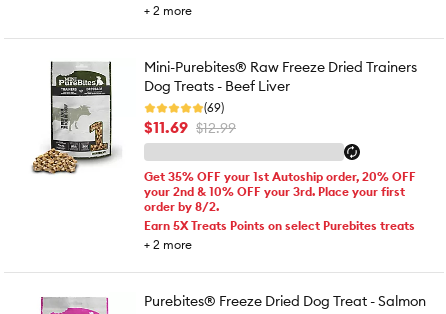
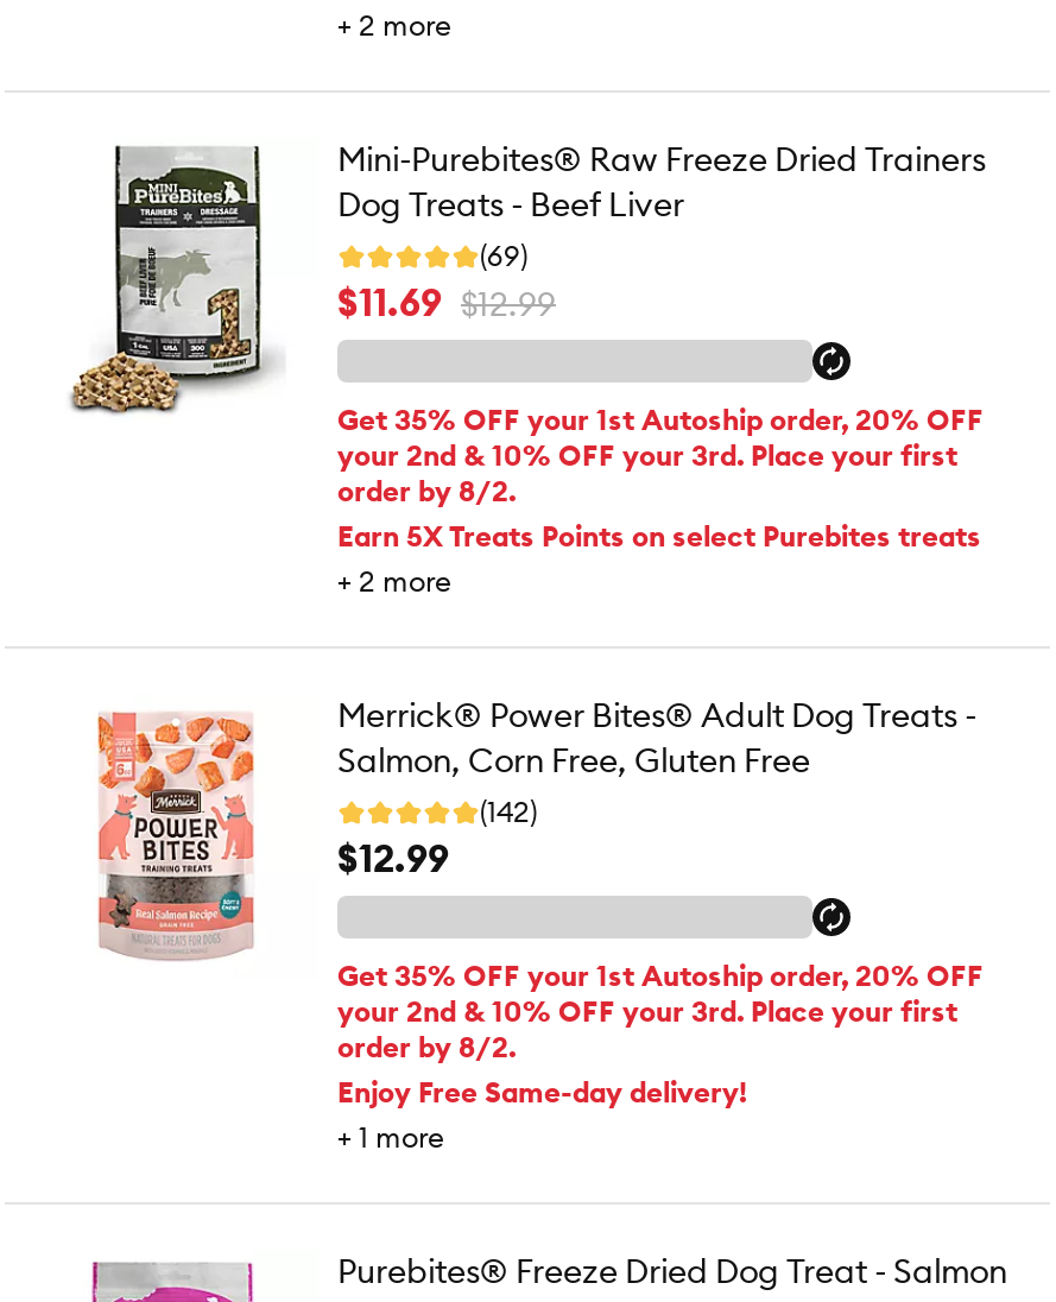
+ [image]
+ Merrick® Power Bites® Adult Dog Treats -
+ Salmon, Corn Free, Gluten Free
+ (142)
+ $12.99
+ Get 35% OFF your 1st Autoship order, 20% OFF
+ your 2nd & 10% OFF your 3rd. Place your first
+ order by 8/2.
+ Enjoy Free Same-day delivery!
+ + 1 more
